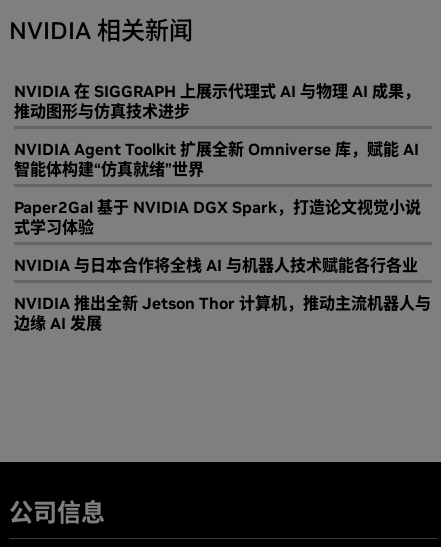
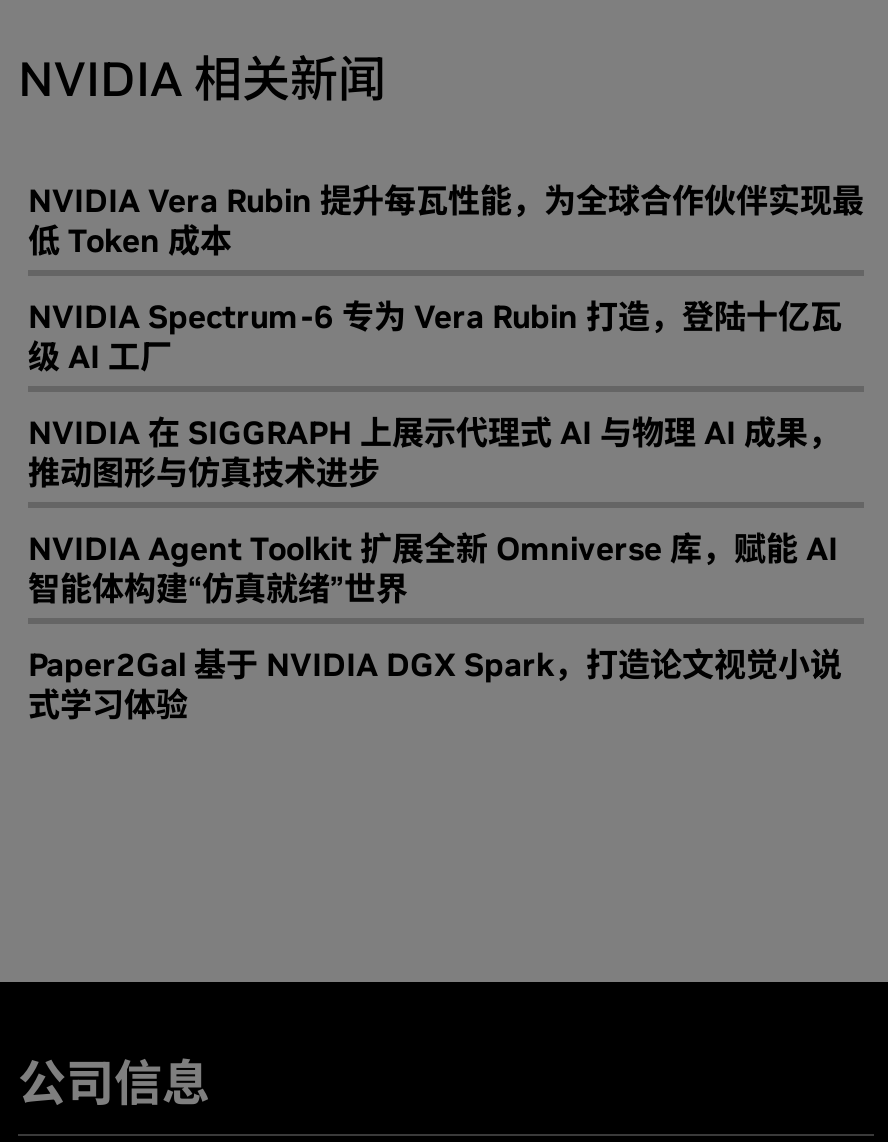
+ NVIDIA Vera Rubin 提升每瓦性能，为全球合作伙伴实现最
+ 低 Token 成本
+ NVIDIA Spectrum-6 专为 Vera Rubin 打造，登陆十亿瓦
+ 级 AI 工厂

moved down: NVIDIA 在 SIGGRAPH 上展示代理式 AI 与物理 AI 成果， | 推动图形与仿真技术进步 | NVIDIA Agent Toolkit 扩展全新 Omniverse 库，赋能 AI | 智能体构建“仿真就绪”世界 | Paper2Gal 基于 NVIDIA DGX Spark，打造论文视觉小说 | 式学习体验

- NVIDIA 与日本合作将全栈 AI 与机器人技术赋能各行各业
- NVIDIA 推出全新 Jetson Thor 计算机，推动主流机器人与
- 边缘 AI 发展
